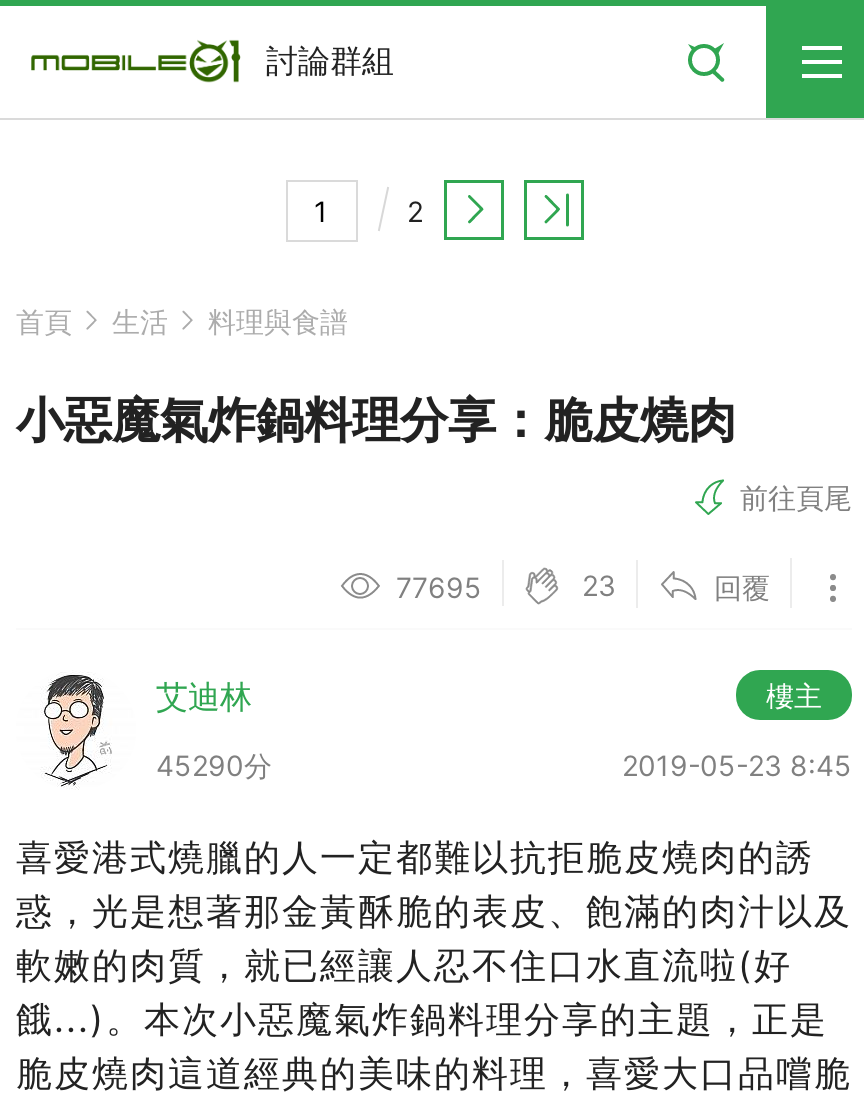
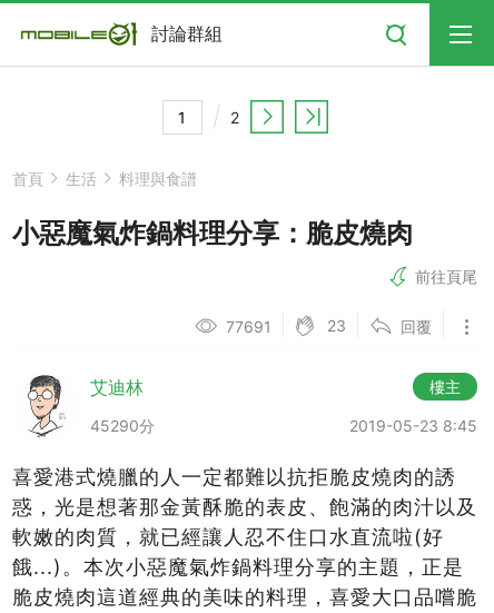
- 77695
+ 77691
